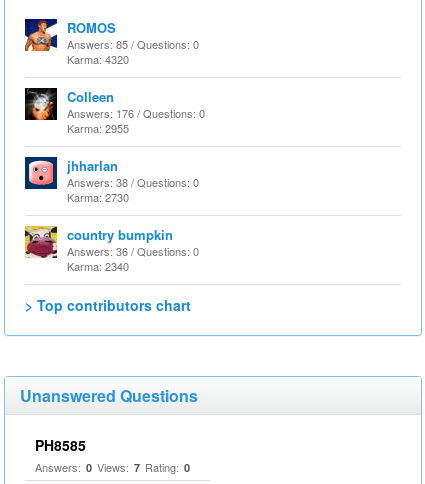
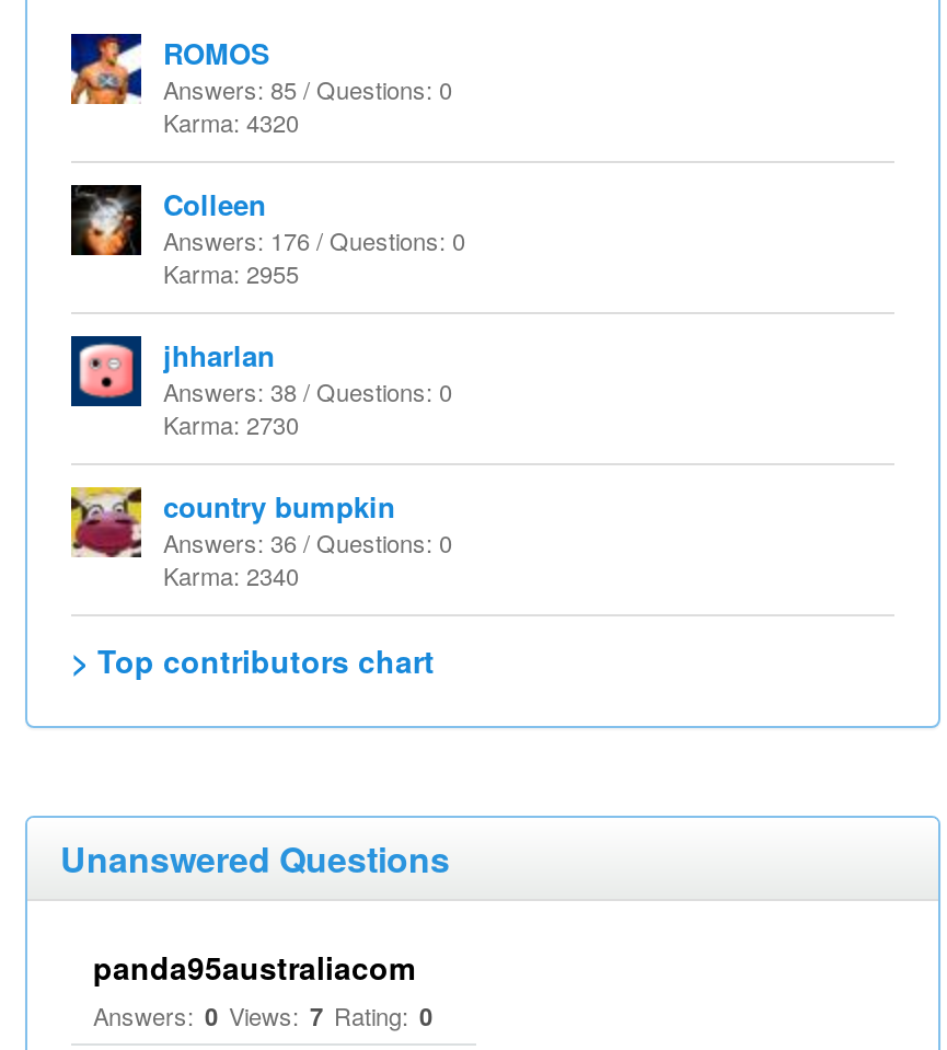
- PH8585
+ panda95australiacom
